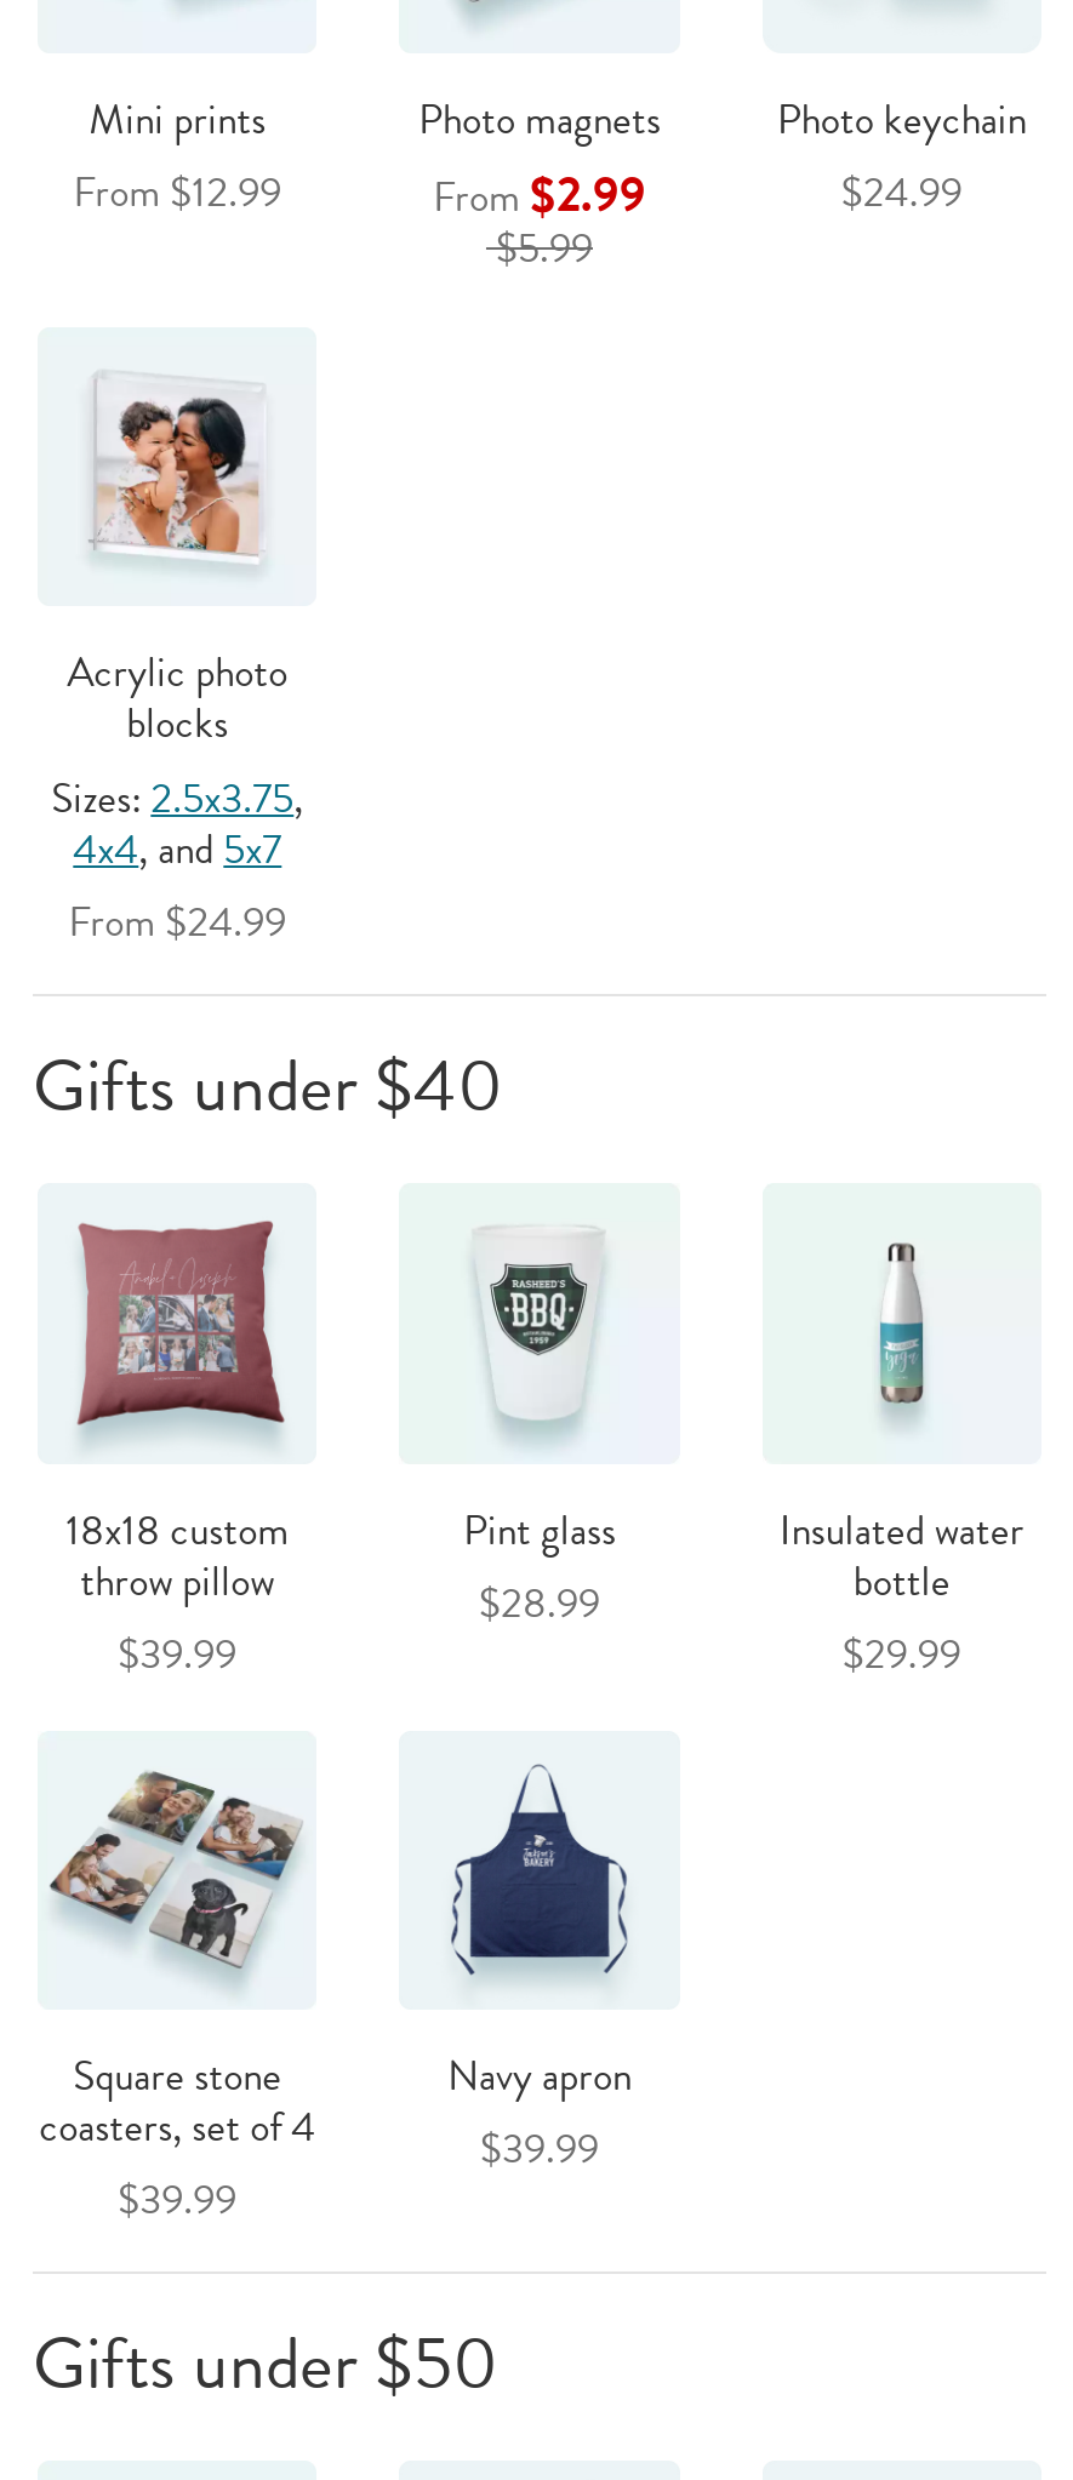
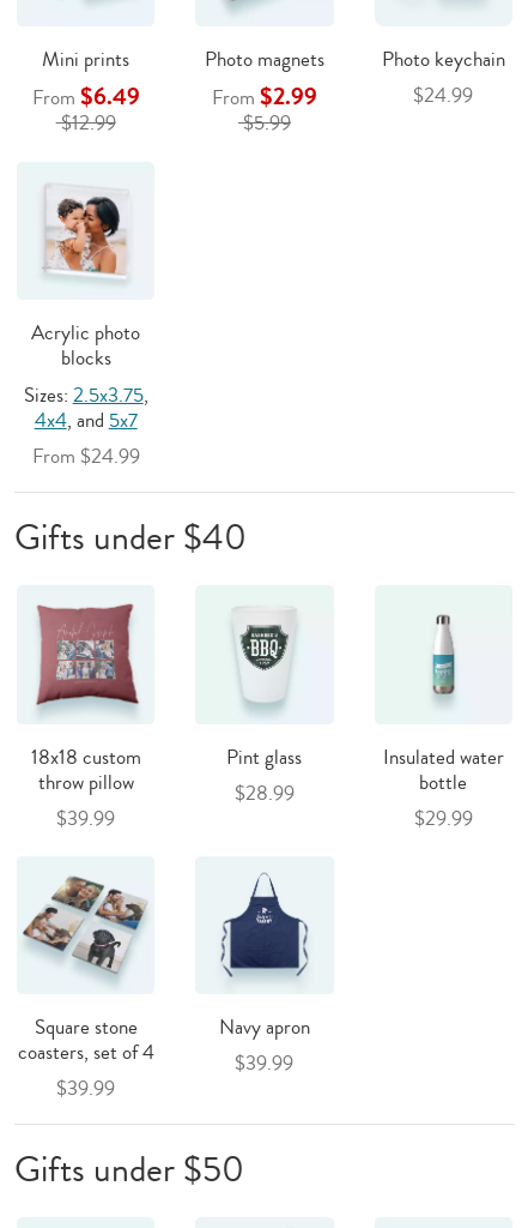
- From $12.99
+ From $6.49
+ $12.99
